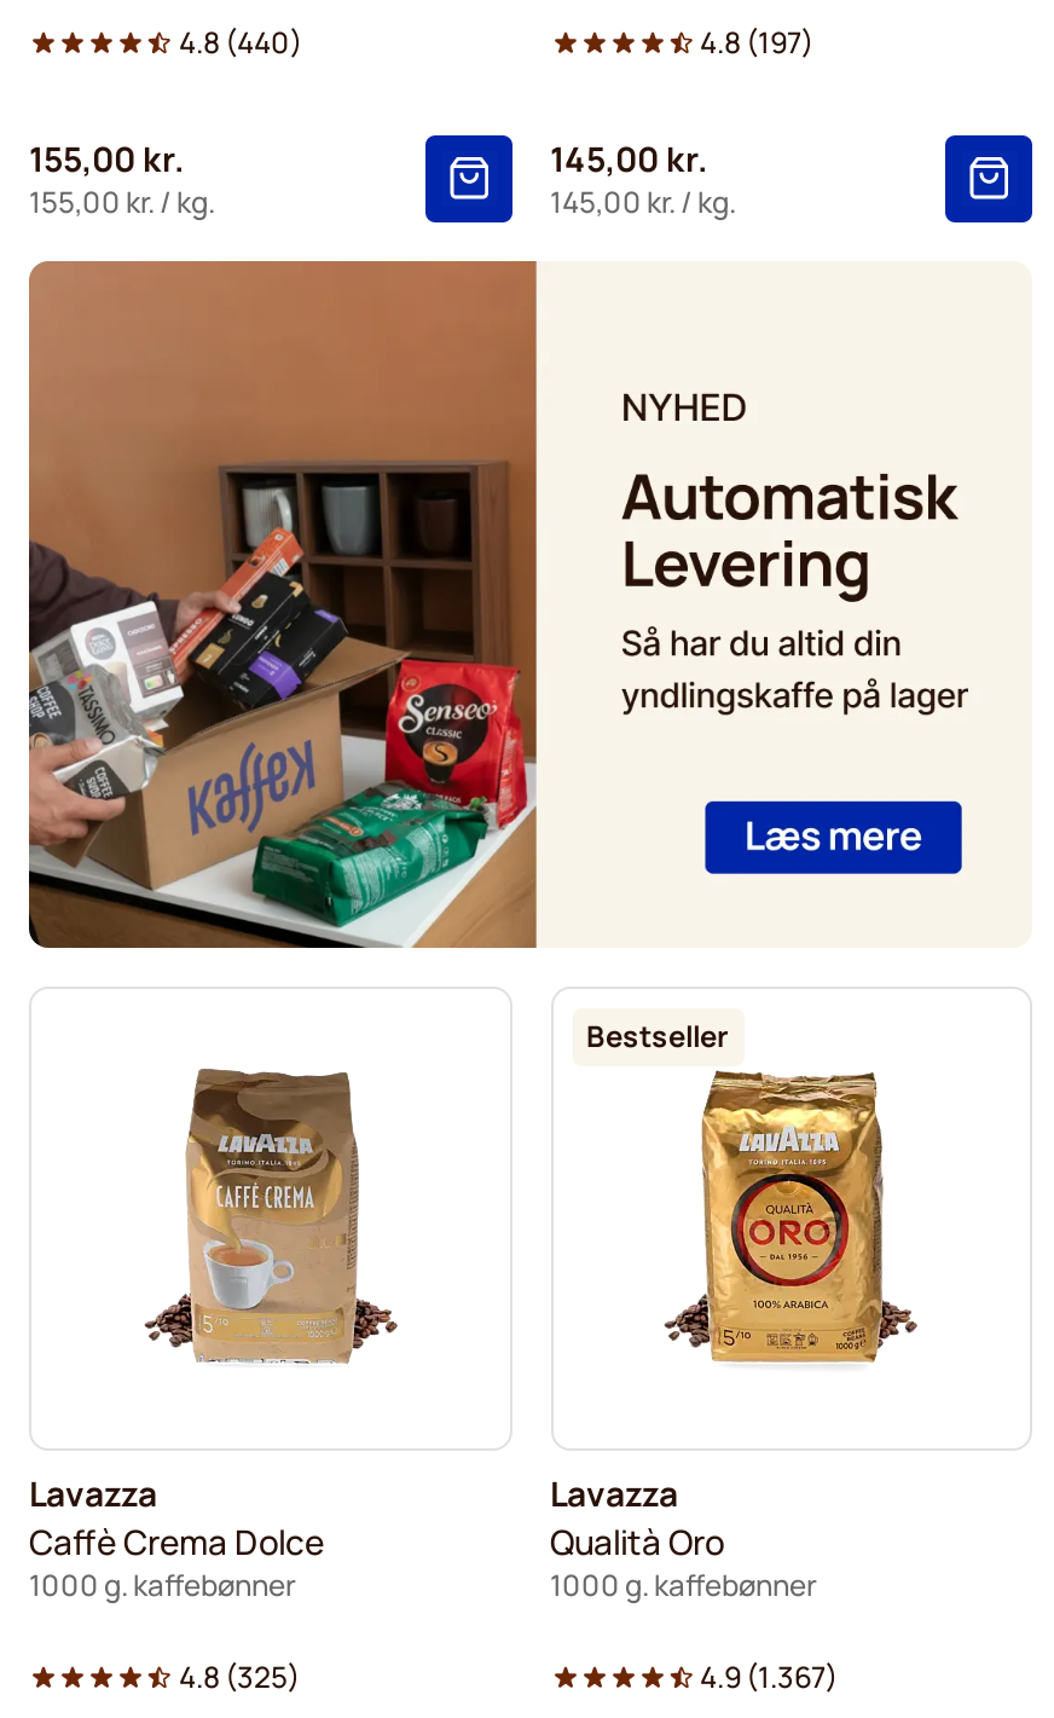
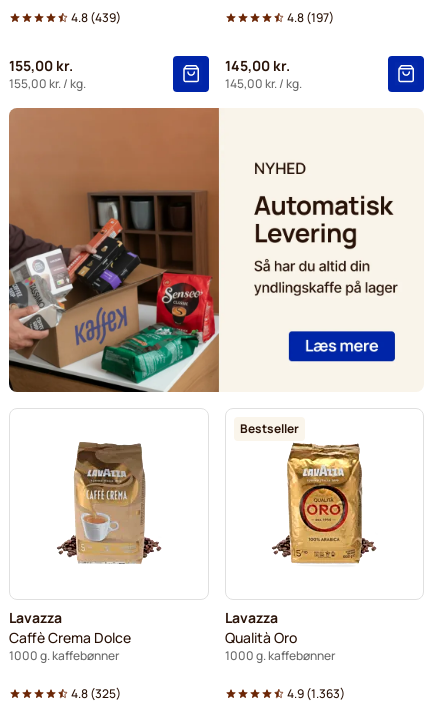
- 4.8 (440)
+ 4.8 (439)

- 4.9 (1.367)
+ 4.9 (1.363)
